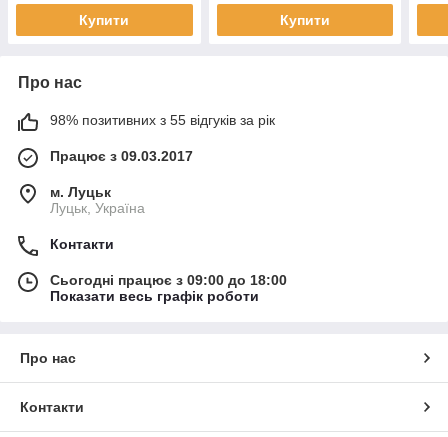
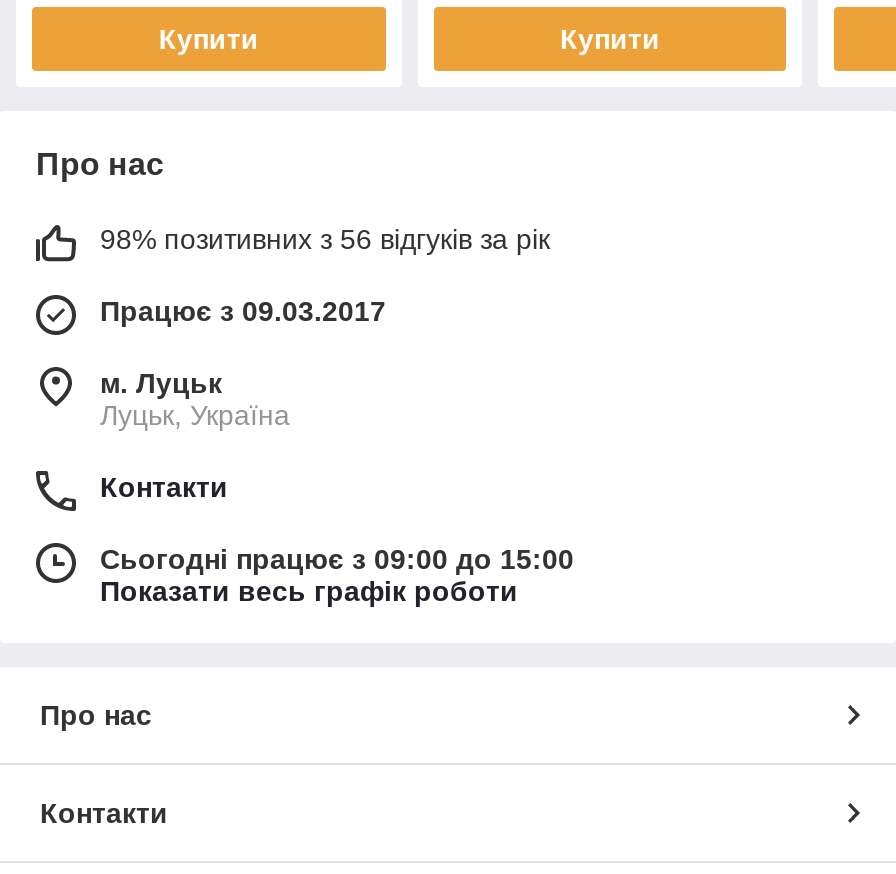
- 98% позитивних з 55 відгуків за рік
+ 98% позитивних з 56 відгуків за рік

- Сьогодні працює з 09:00 до 18:00
+ Сьогодні працює з 09:00 до 15:00
